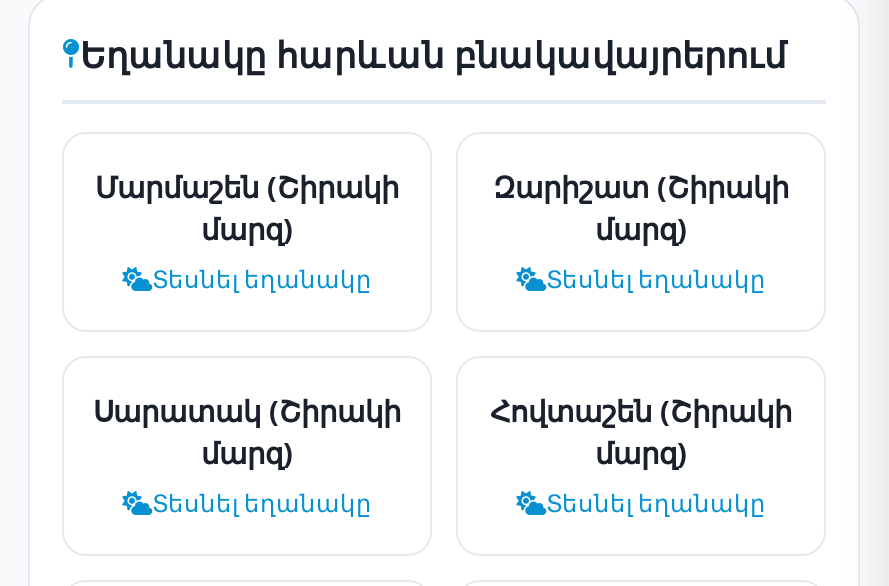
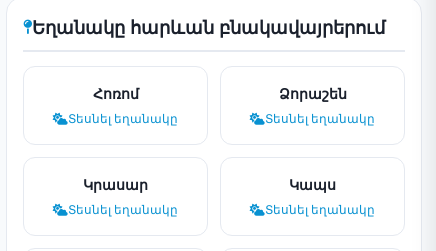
- Մարմաշեն (Շիրակի
- մարզ)
+ Հոռոմ

- Զարիշատ (Շիրակի
- մարզ)
+ Ձորաշեն

- Սարատակ (Շիրակի
- մարզ)
+ Կրասար

- Հովտաշեն (Շիրակի
- մարզ)
+ Կապս
